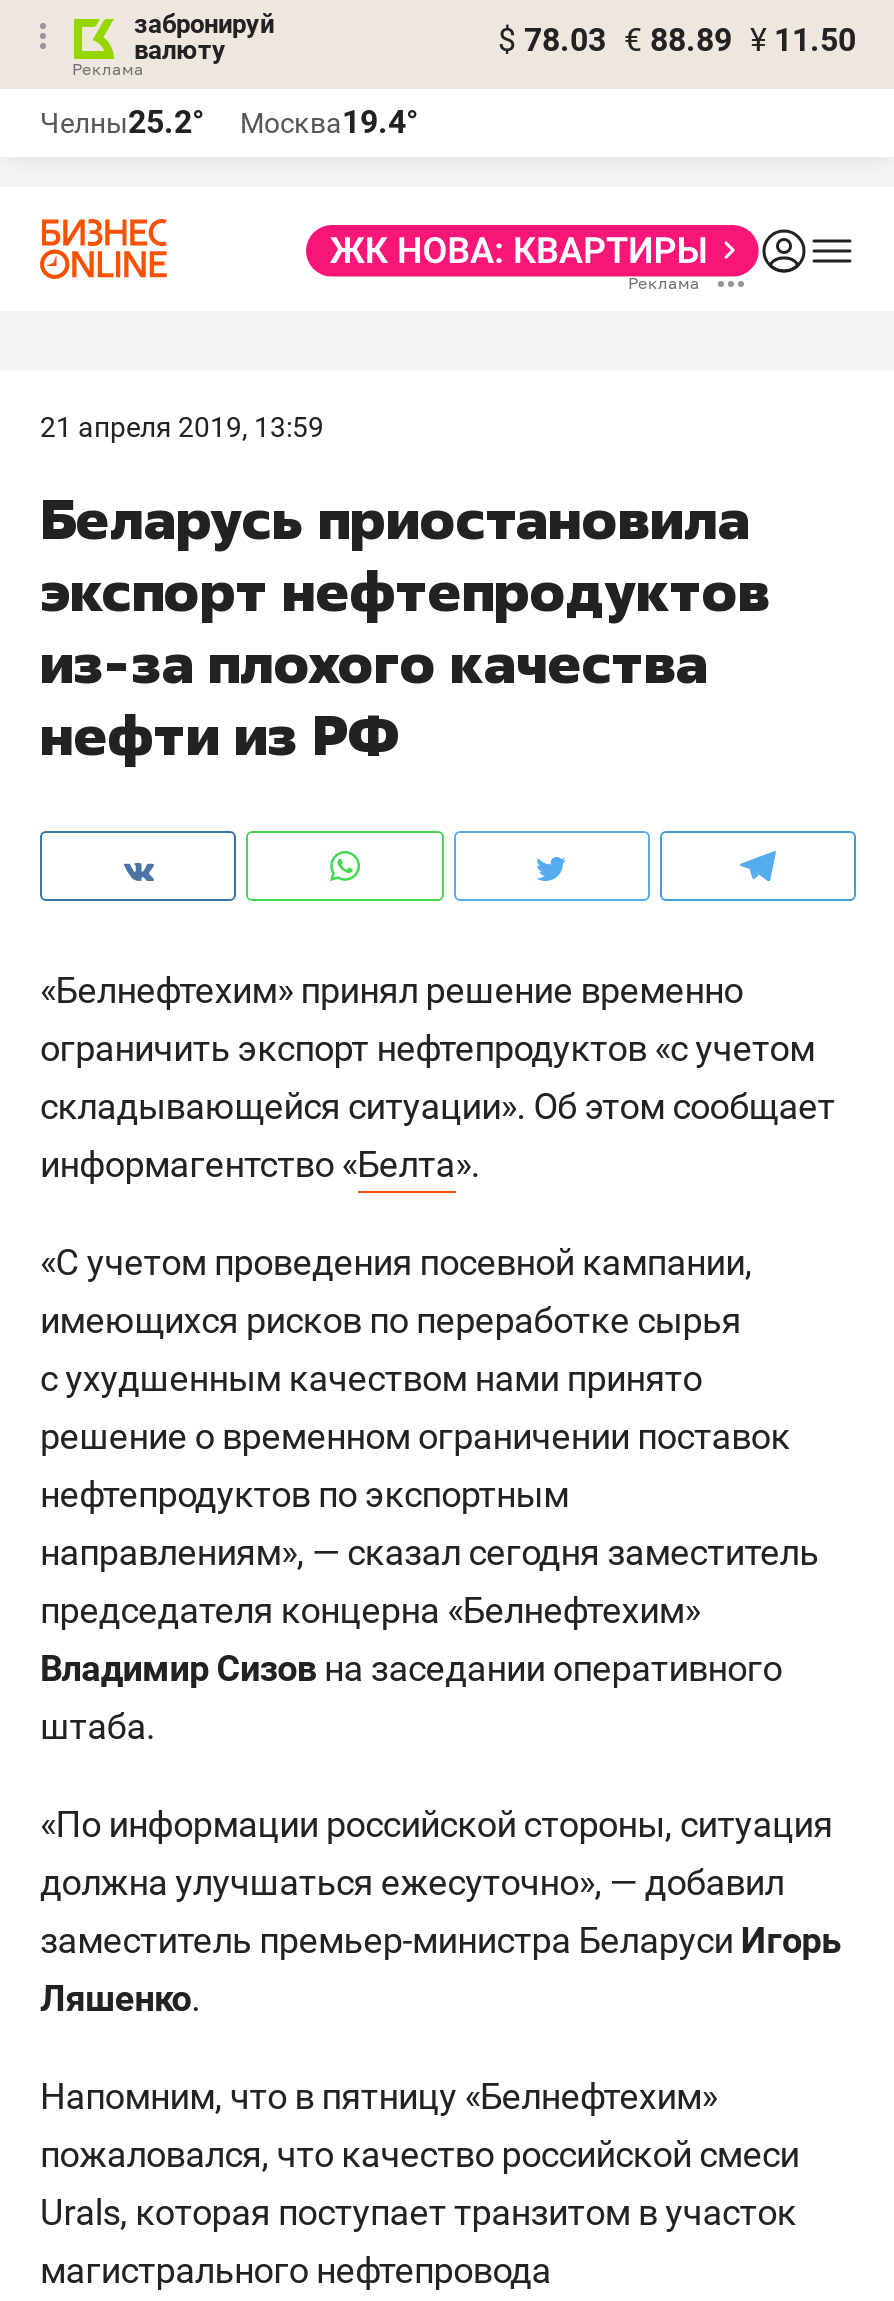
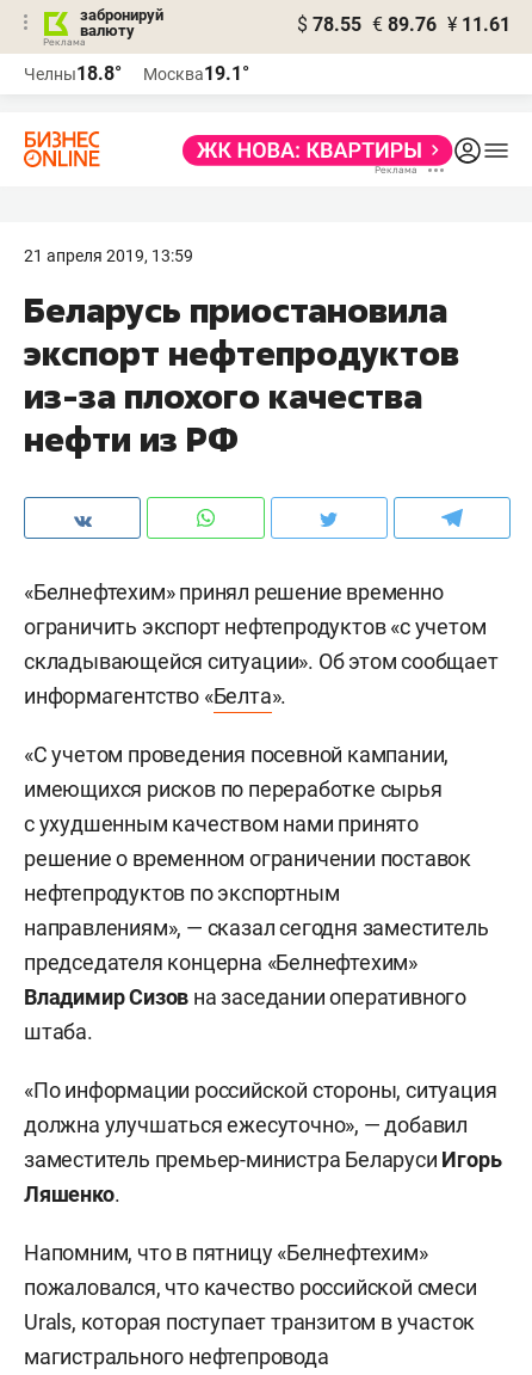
- $ 78.03 € 88.89 ¥ 11.50
+ $ 78.55 € 89.76 ¥ 11.61

- Челны25.2°
+ Челны18.8°

- Москва19.4°
+ Москва19.1°
